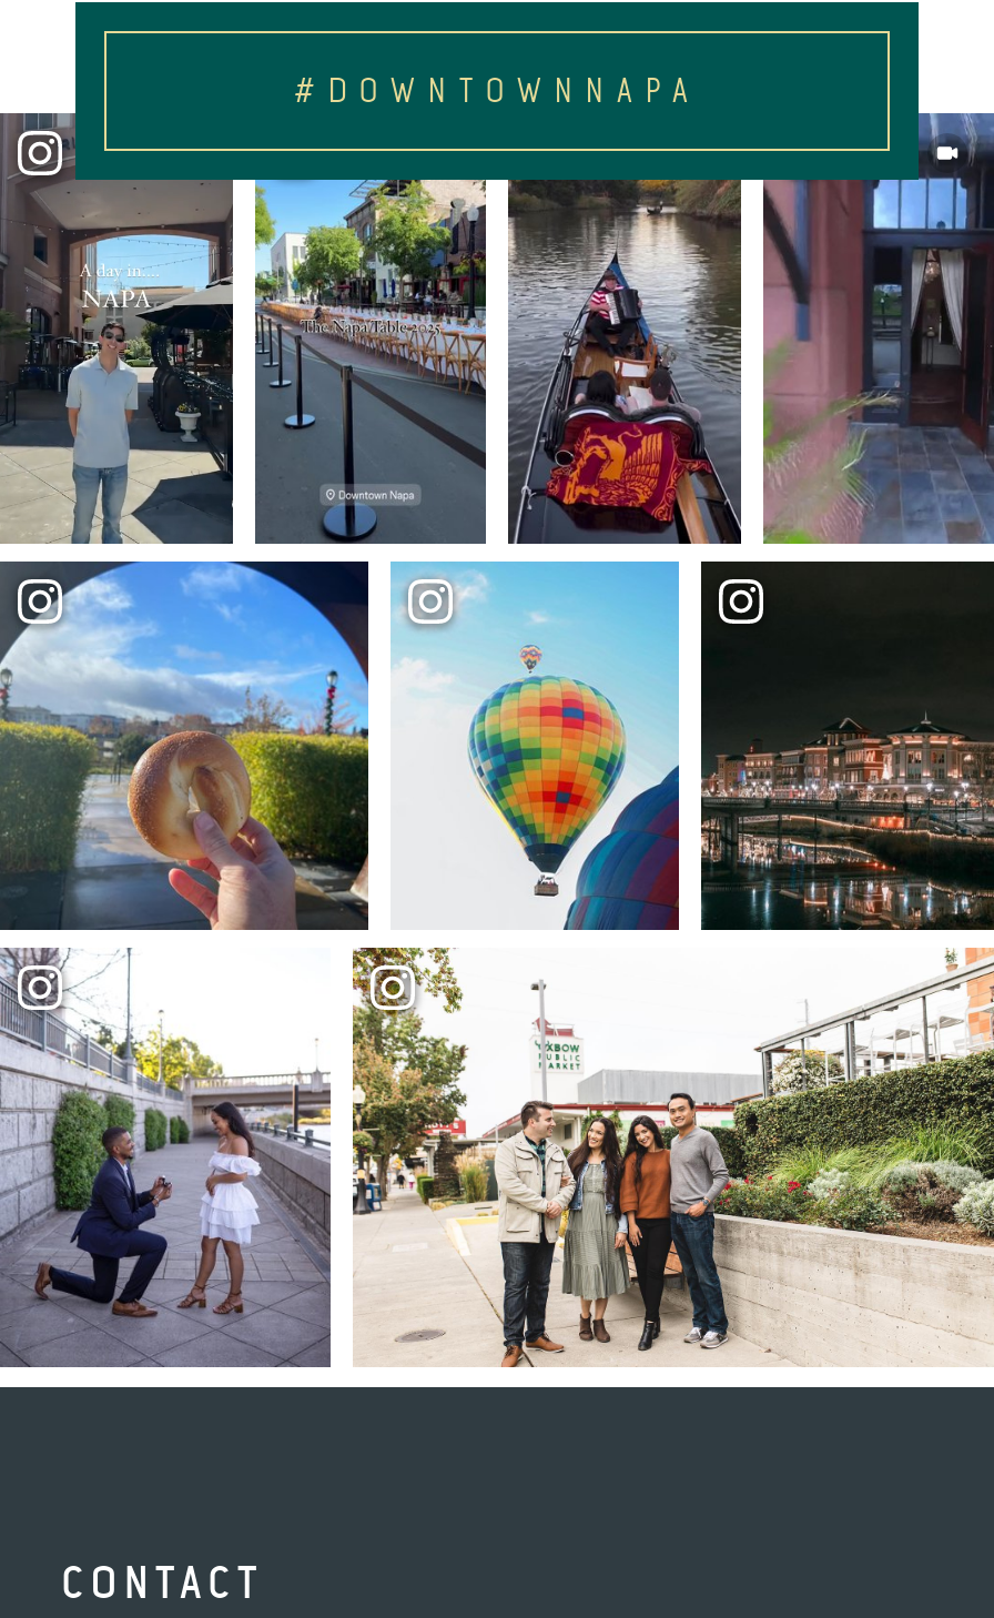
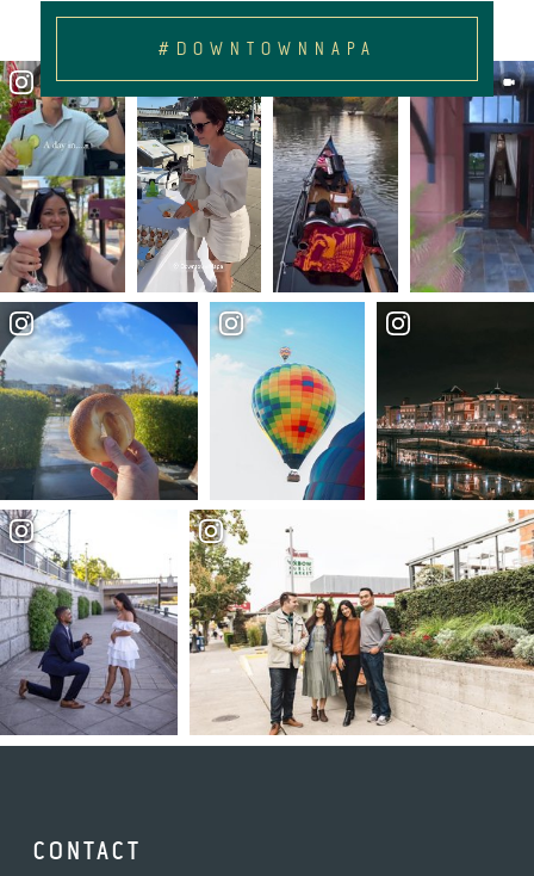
- [image]
+ [image]

- [image]
+ [image]
